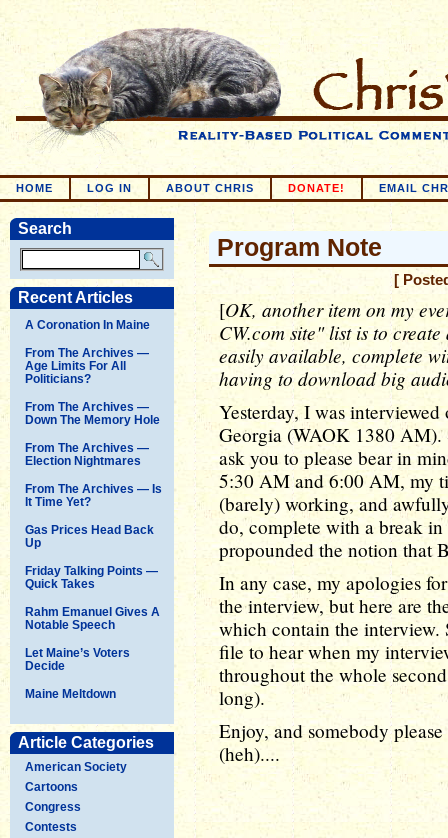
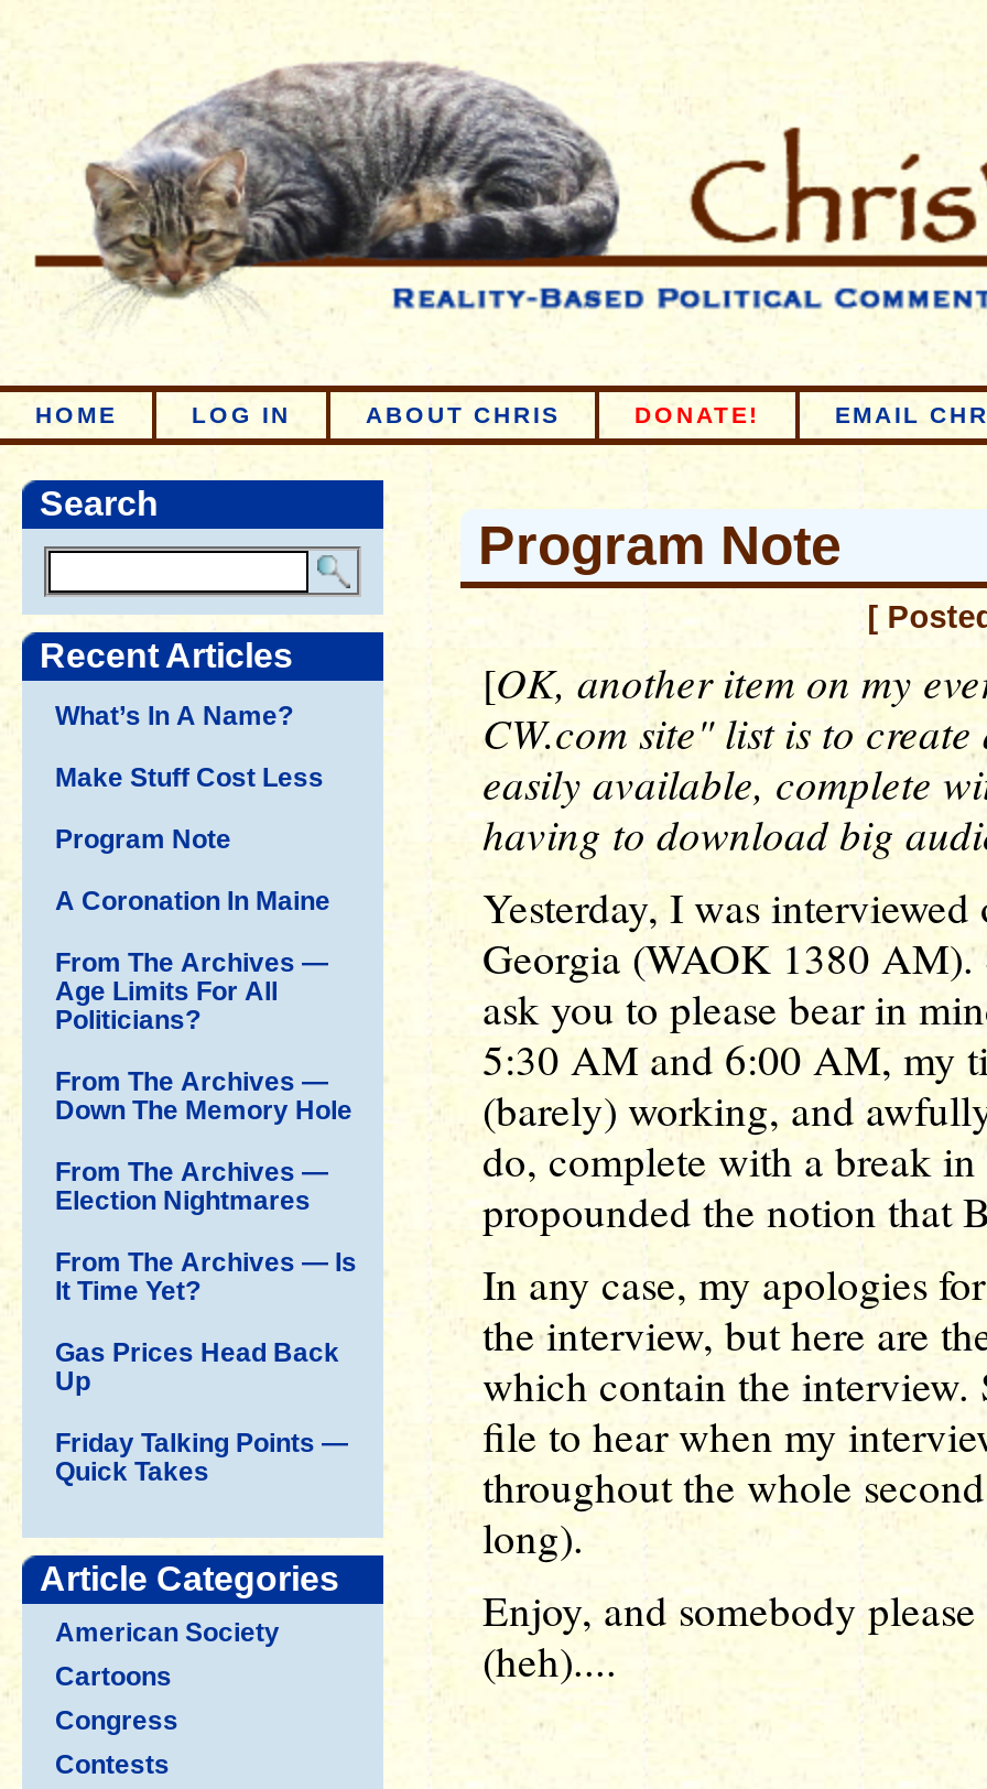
+ What’s In A Name?
+ Make Stuff Cost Less
+ Program Note

moved down: A Coronation In Maine | From The Archives — | Age Limits For All | ... | Friday Talking Points — | Quick Takes

- Rahm Emanuel Gives A
- Notable Speech
- Let Maine’s Voters
- Decide
- Maine Meltdown
